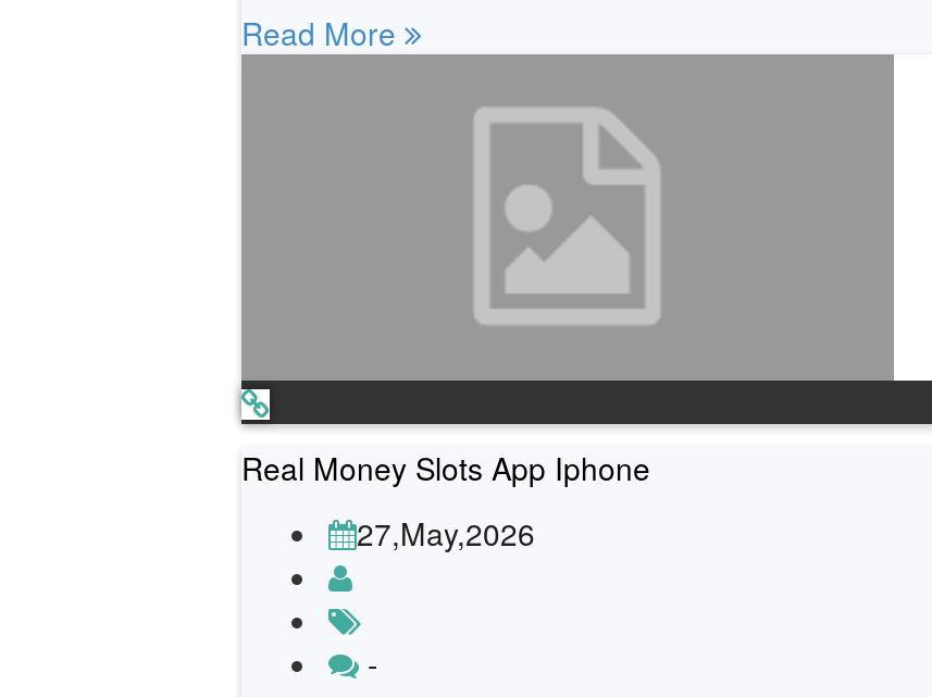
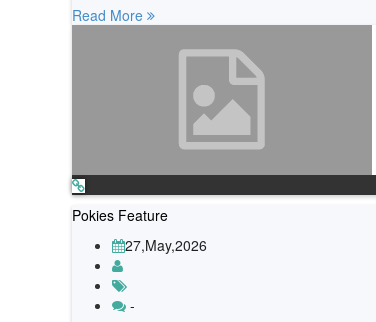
- Real Money Slots App Iphone
+ Pokies Feature
